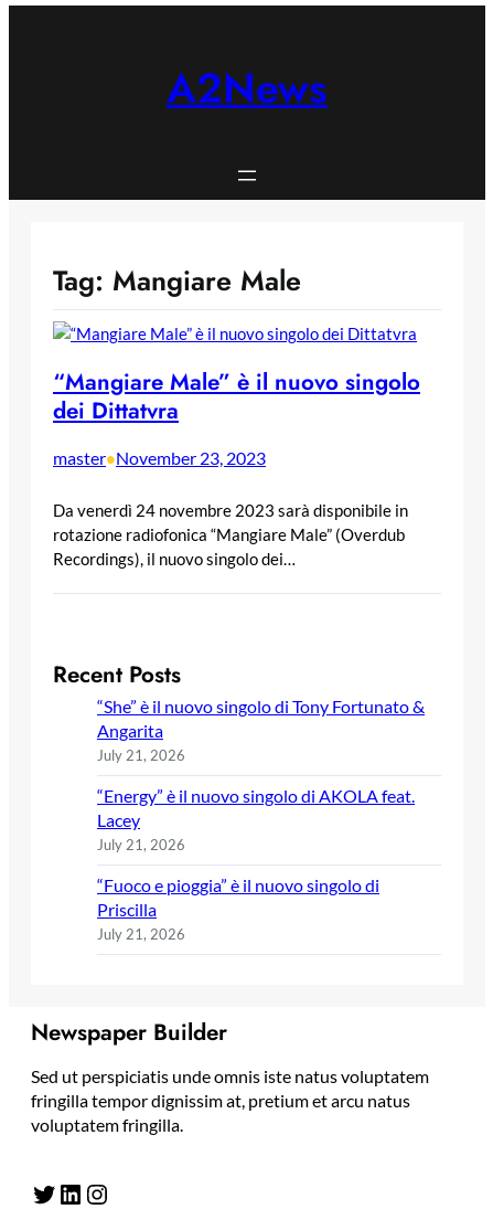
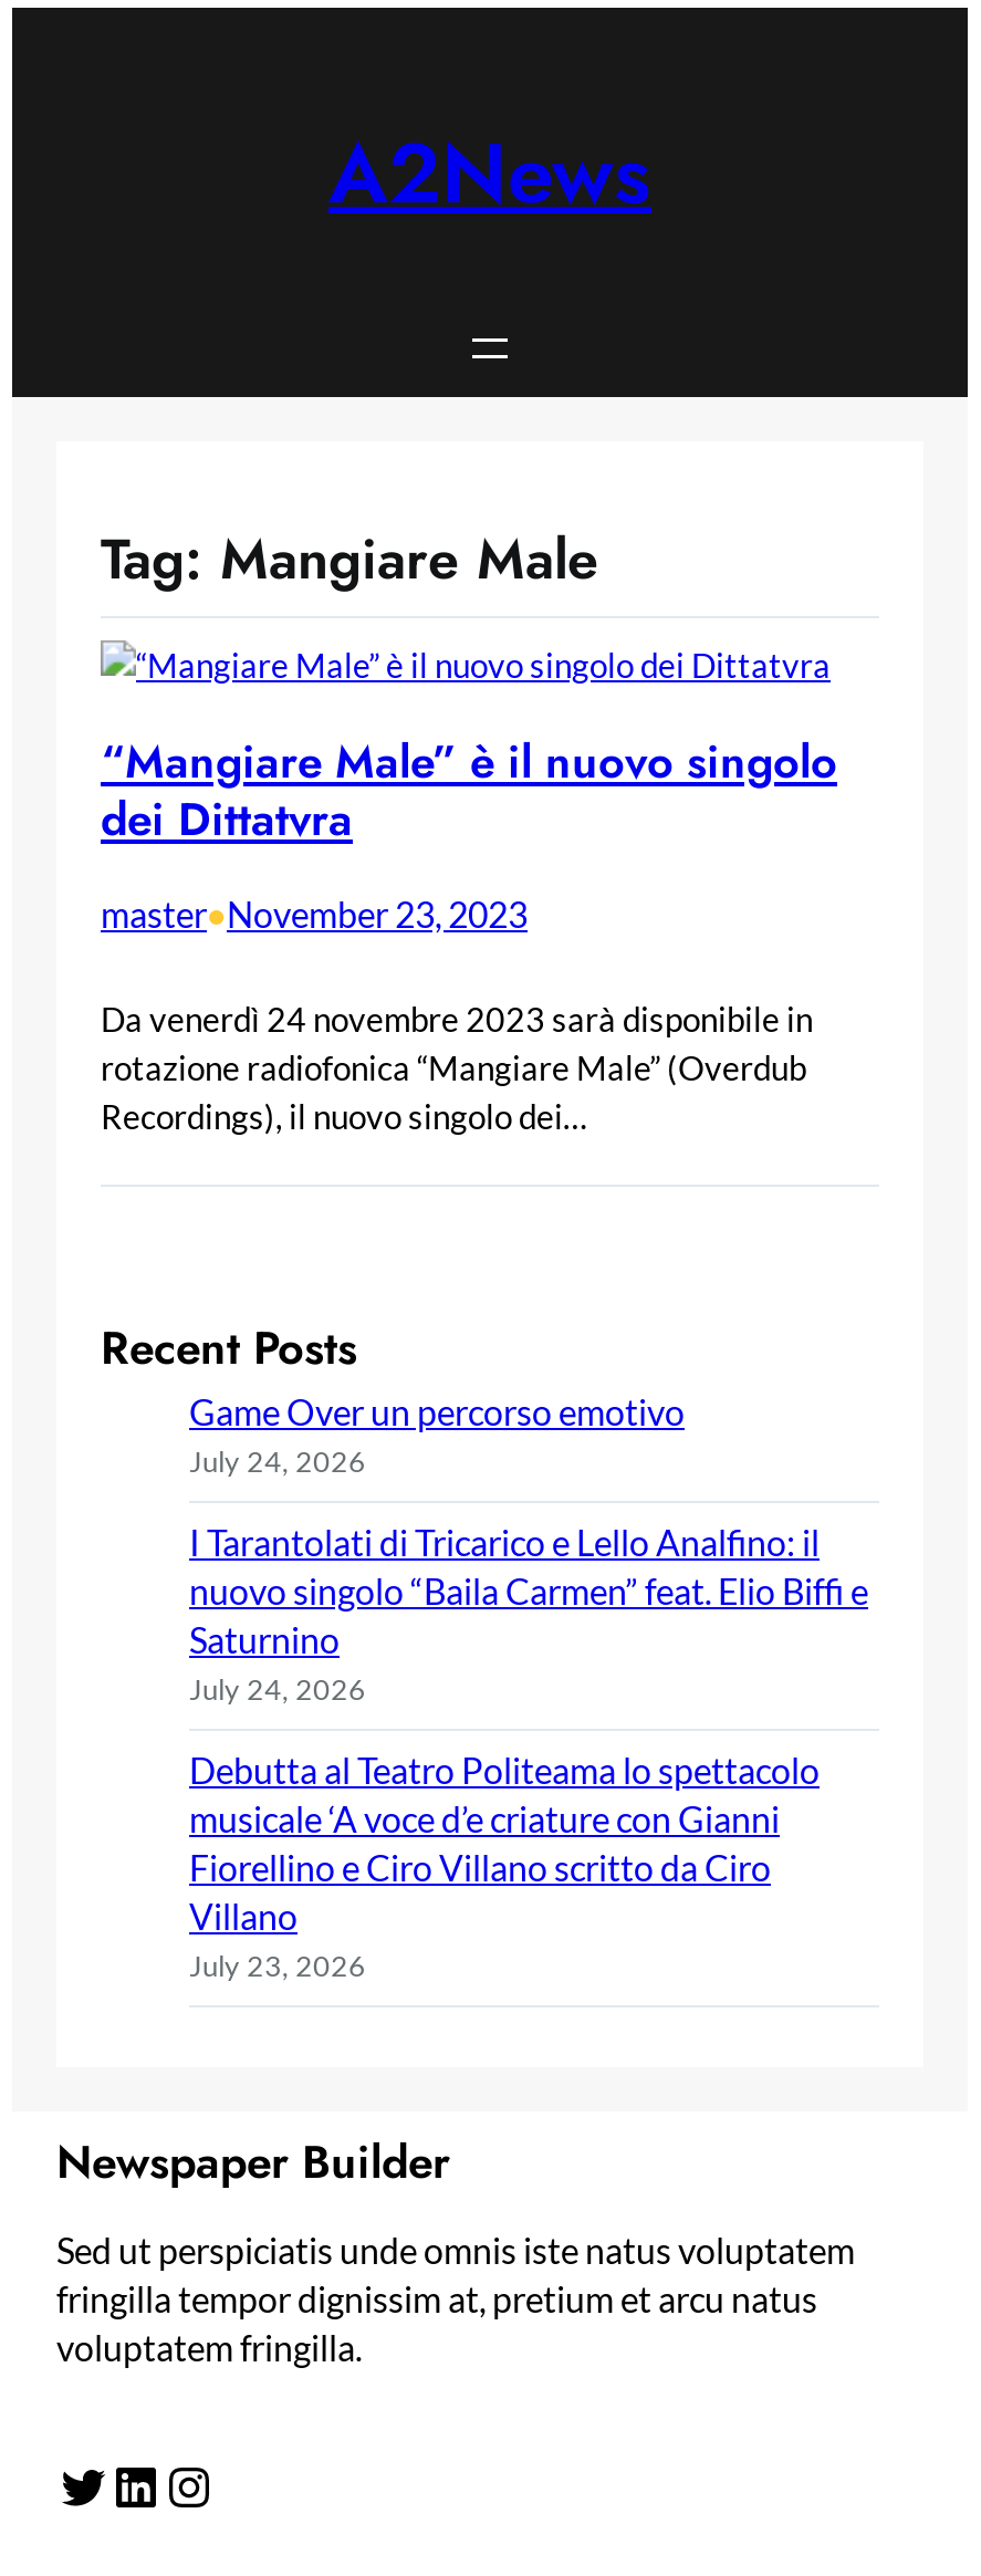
- “She” è il nuovo singolo di Tony Fortunato &
- Angarita
- July 21, 2026
+ Game Over un percorso emotivo
+ July 24, 2026

- “Energy” è il nuovo singolo di AKOLA feat.
- Lacey
- July 21, 2026
+ I Tarantolati di Tricarico e Lello Analfino: il
+ nuovo singolo “Baila Carmen” feat. Elio Biffi e
+ Saturnino
+ July 24, 2026

- “Fuoco e pioggia” è il nuovo singolo di
- Priscilla
- July 21, 2026
+ Debutta al Teatro Politeama lo spettacolo
+ musicale ‘A voce d’e criature con Gianni
+ Fiorellino e Ciro Villano scritto da Ciro
+ Villano
+ July 23, 2026
